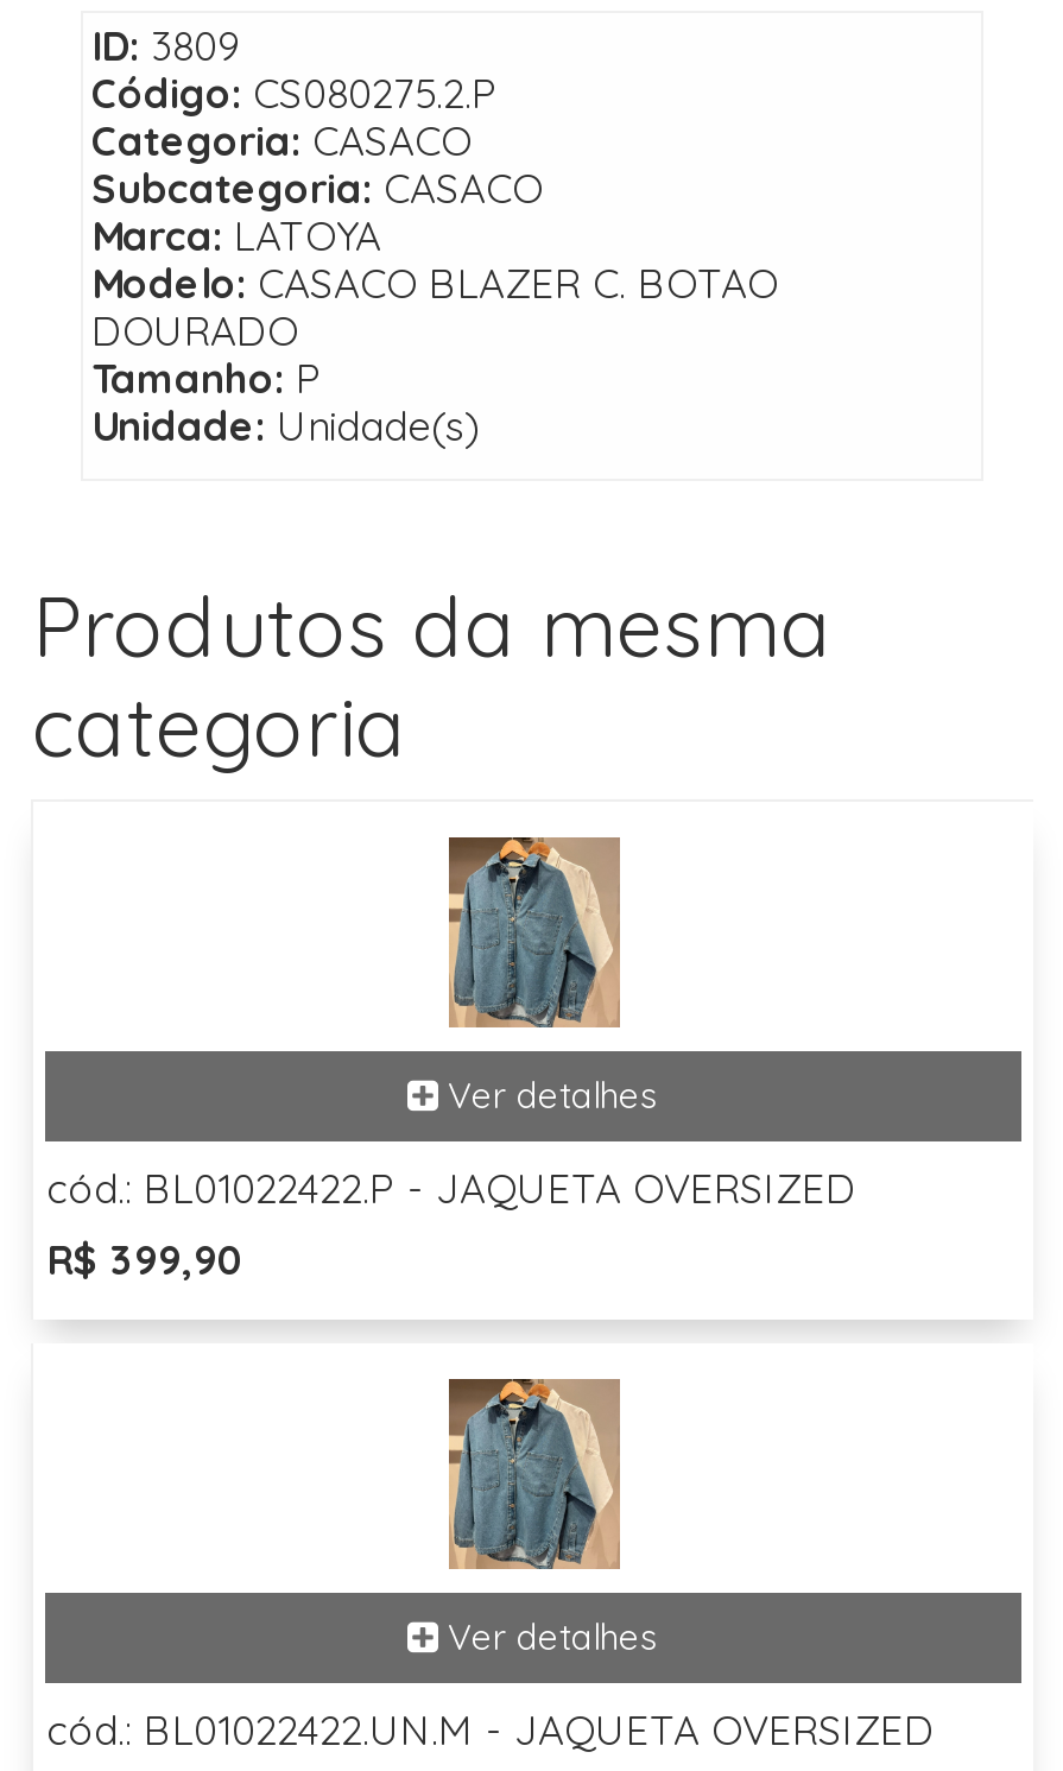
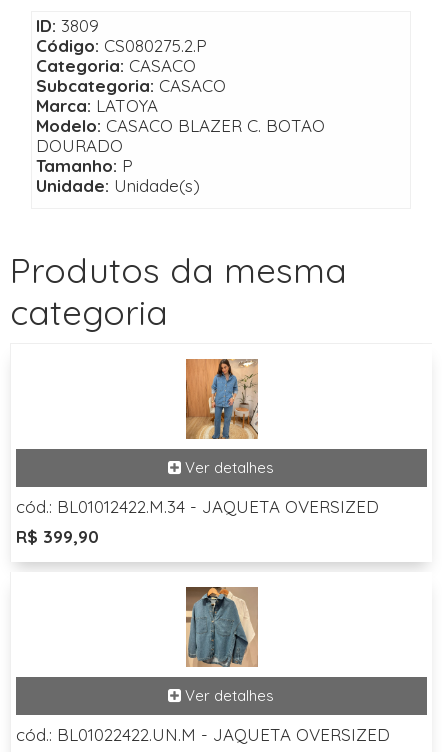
- [image]
+ [image]

- cód.: BL01022422.P - JAQUETA OVERSIZED
+ cód.: BL01012422.M.34 - JAQUETA OVERSIZED
